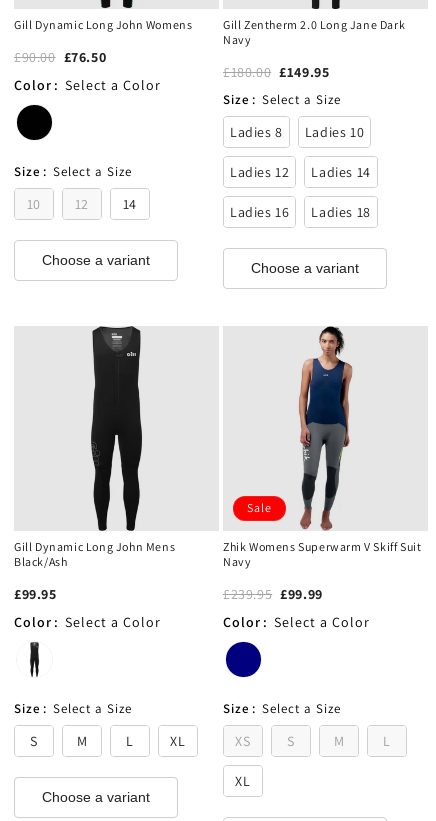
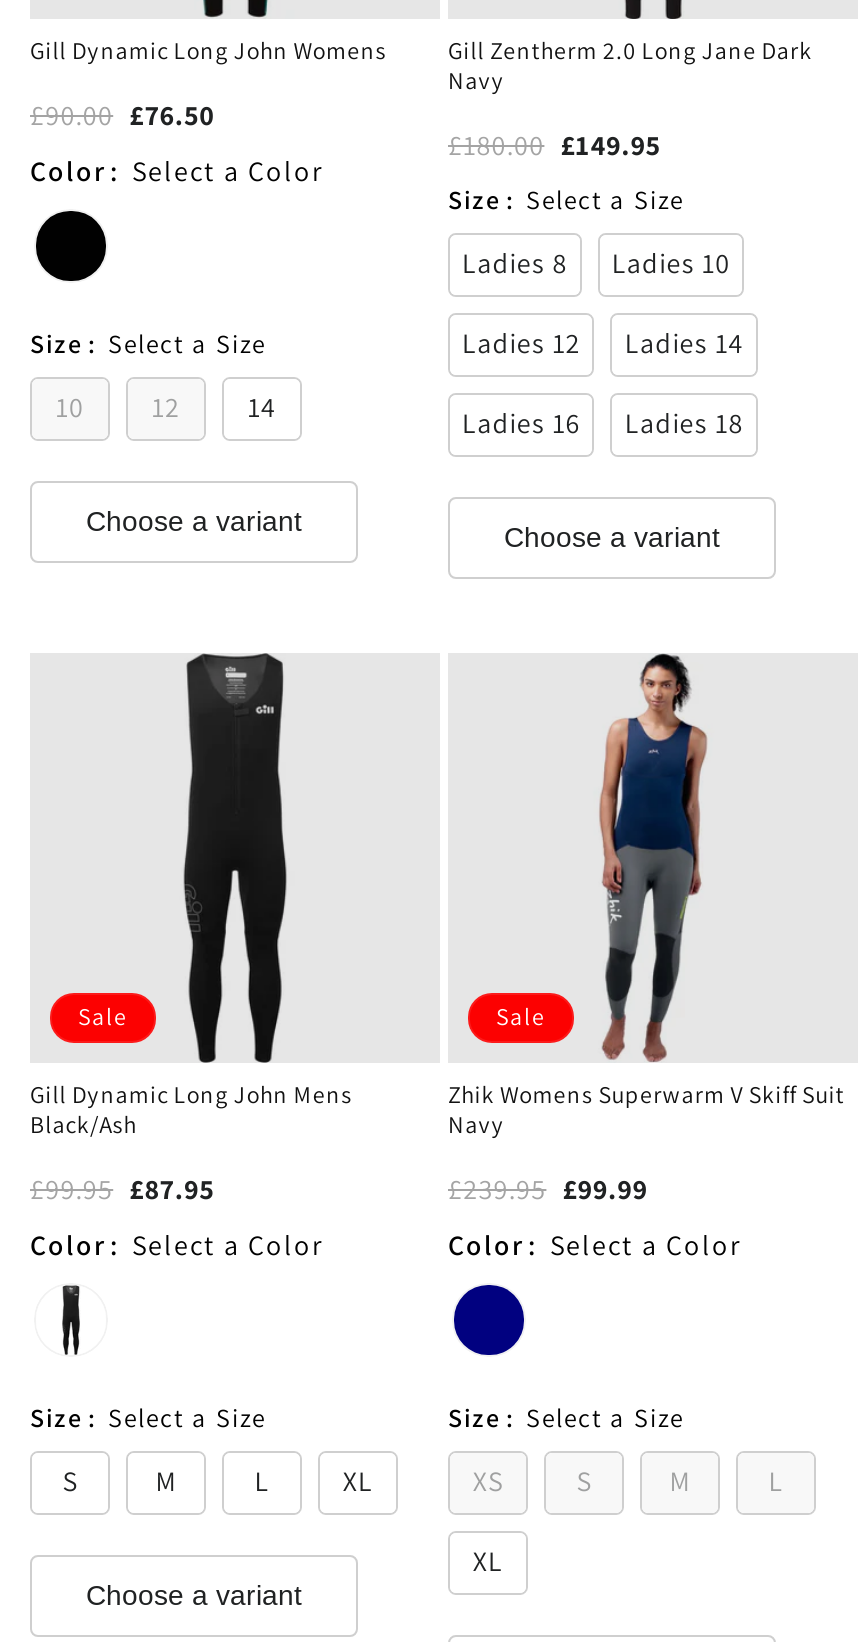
+ Sale

- £99.95
+ £99.95 £87.95
